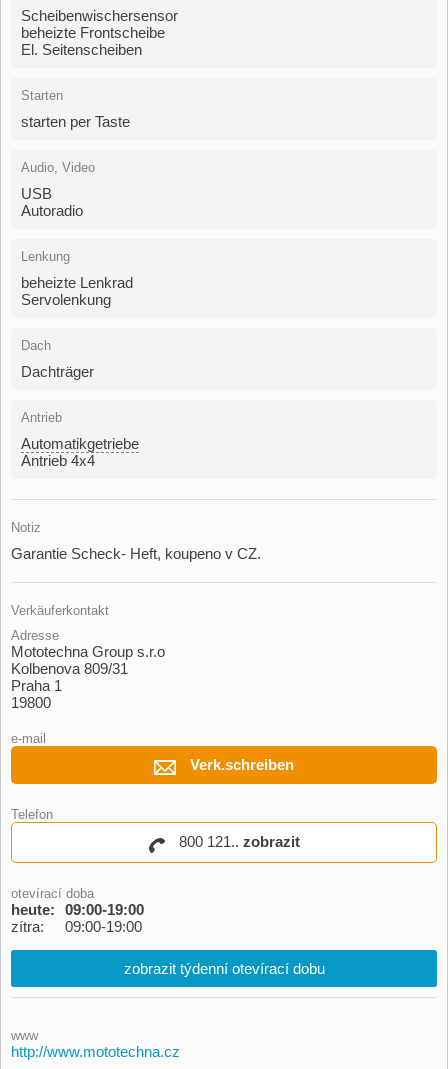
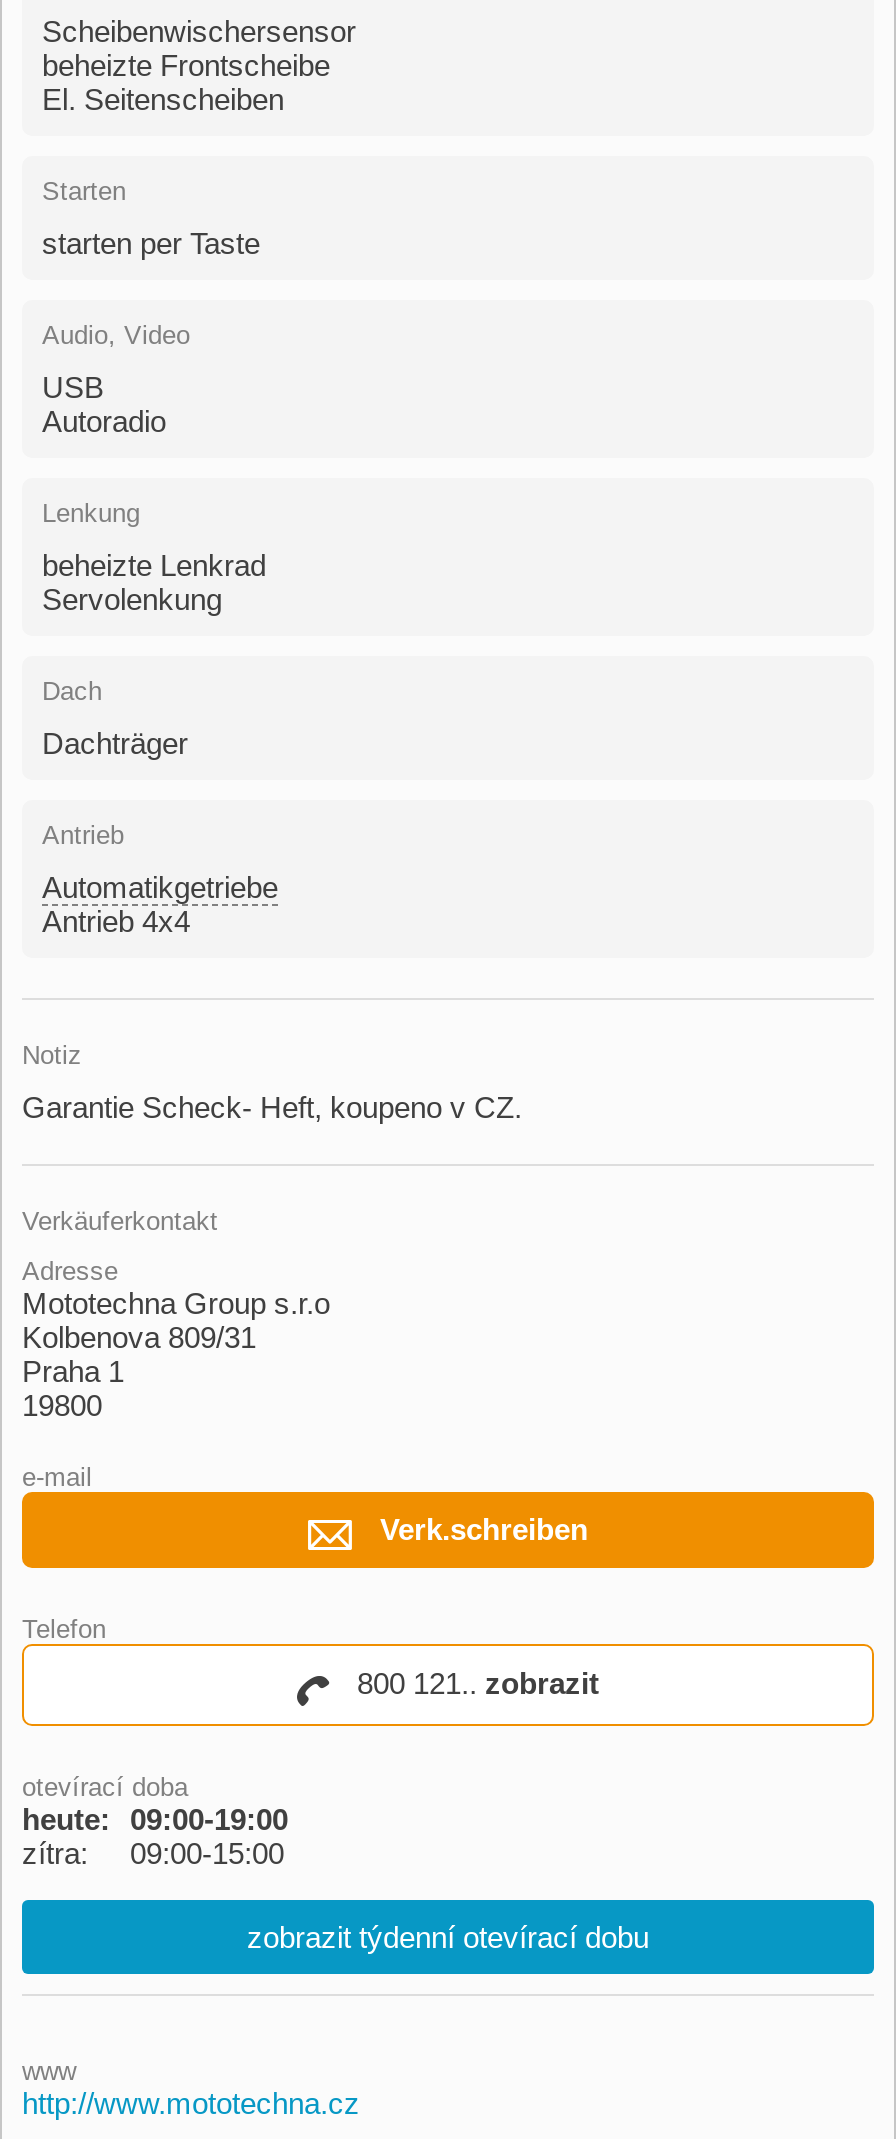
- zítra: 09:00-19:00
+ zítra: 09:00-15:00
